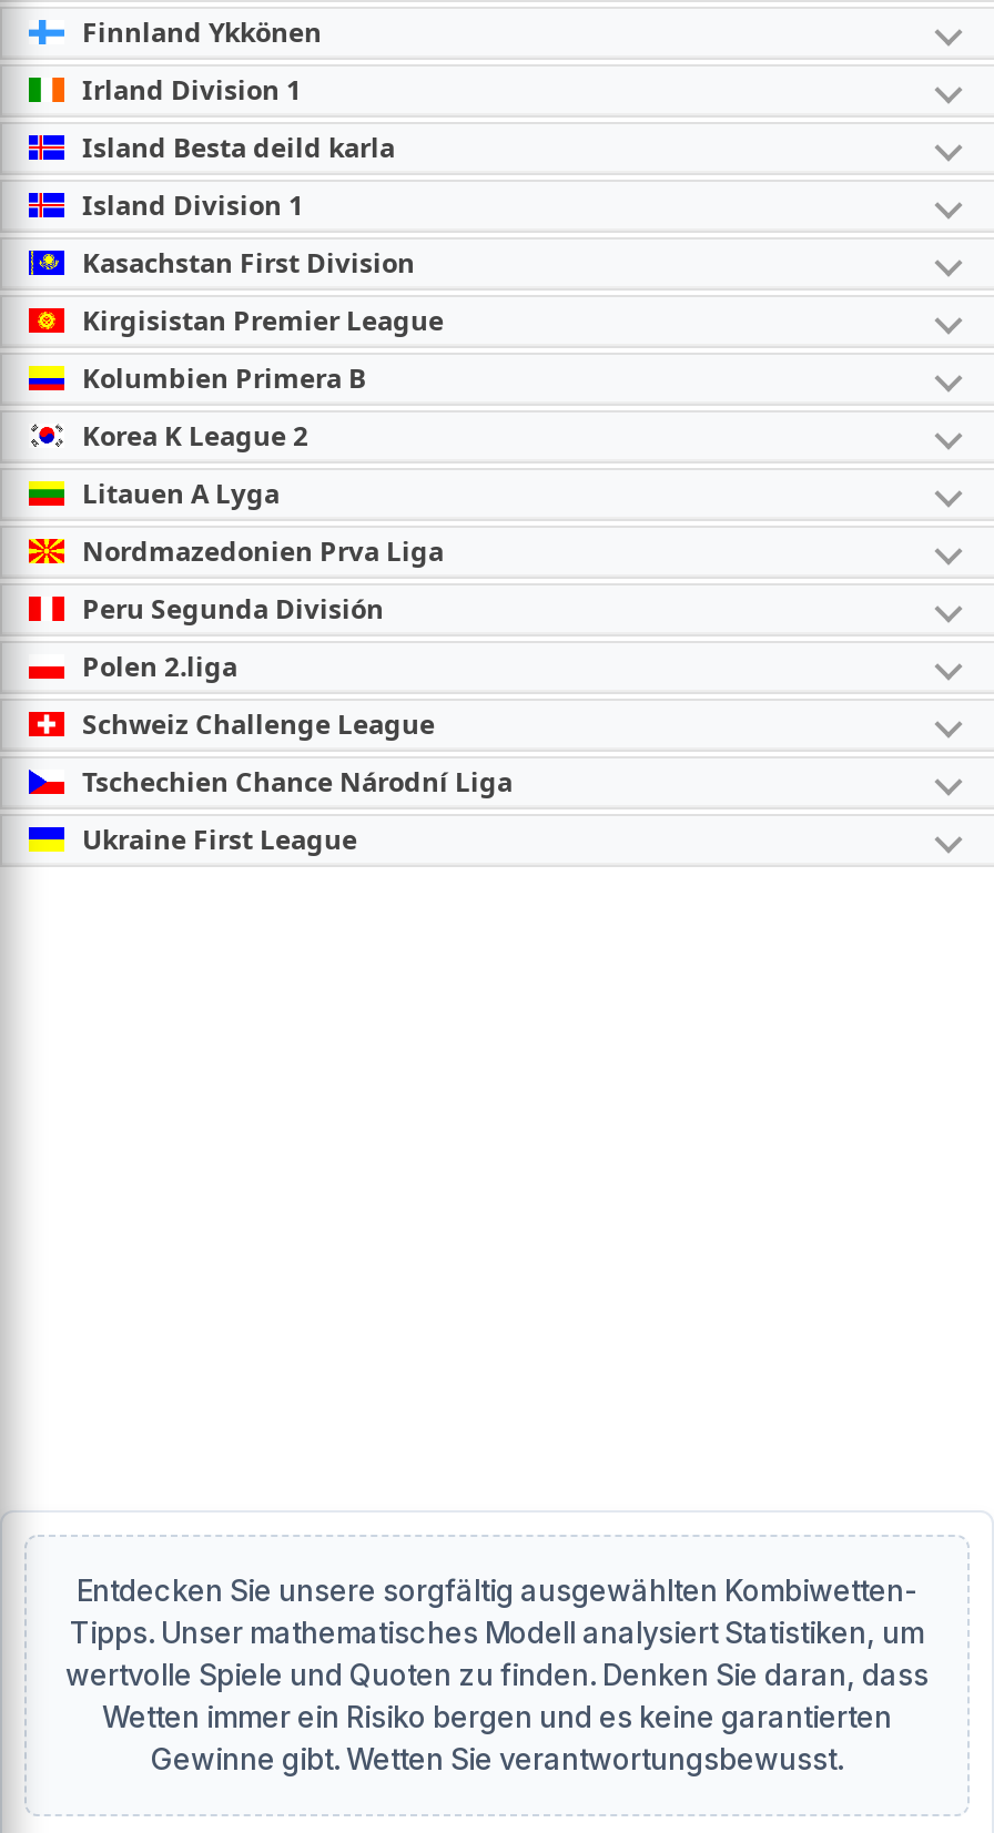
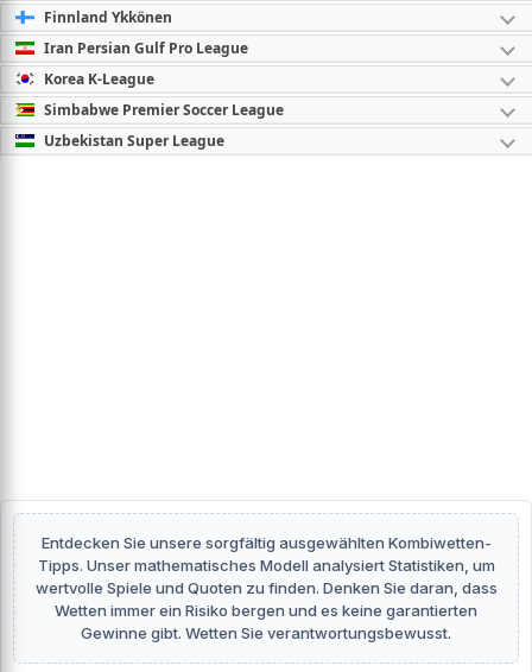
- Irland Division 1
- Island Besta deild karla
- Island Division 1
- Kasachstan First Division
- Kirgisistan Premier League
- Kolumbien Primera B
- Korea K League 2
- Litauen A Lyga
- Nordmazedonien Prva Liga
- Peru Segunda División
- Polen 2.liga
- Schweiz Challenge League
- Tschechien Chance Národní Liga
- Ukraine First League
+ Iran Persian Gulf Pro League
+ Korea K-League
+ Simbabwe Premier Soccer League
+ Uzbekistan Super League
